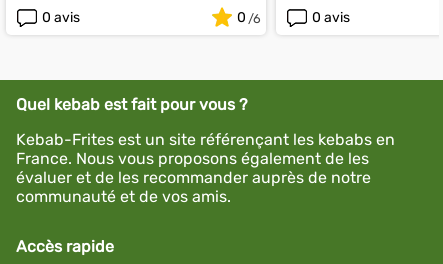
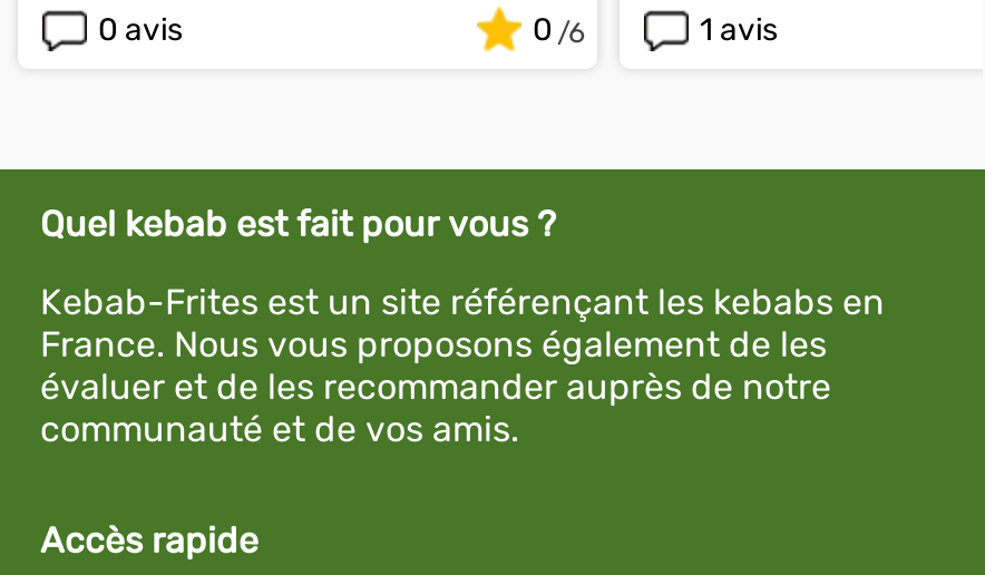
- 0 avis
+ 1 avis
